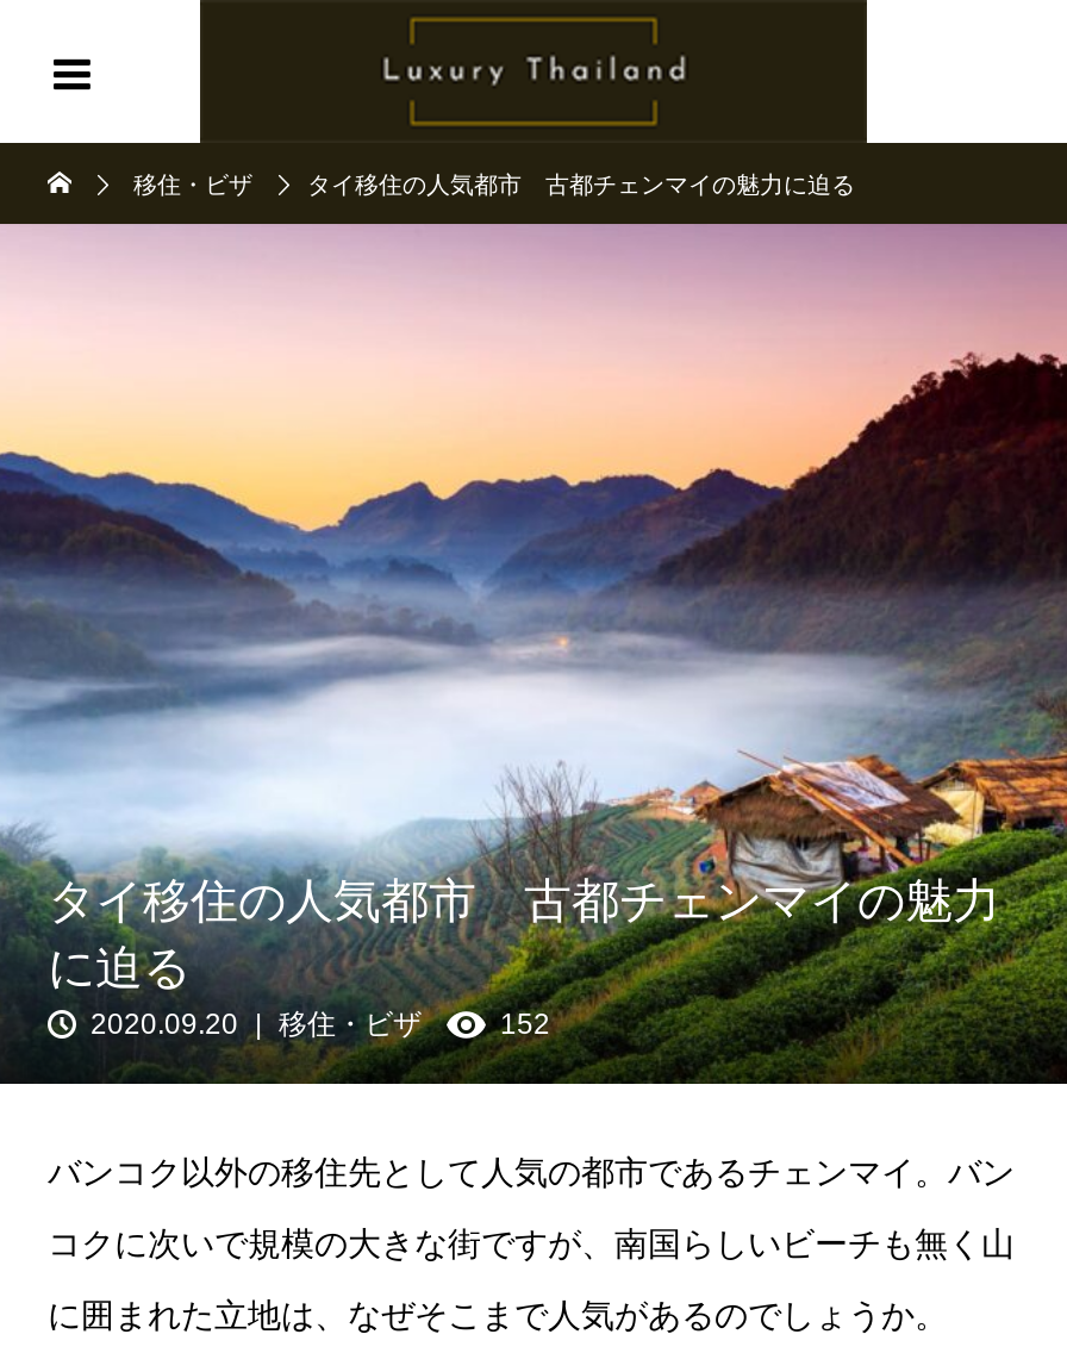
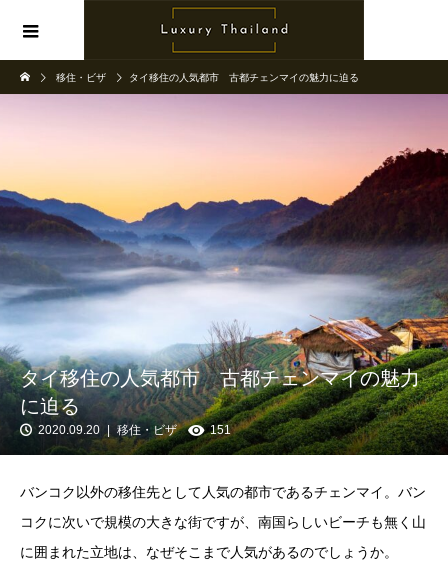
- 152
+ 151
